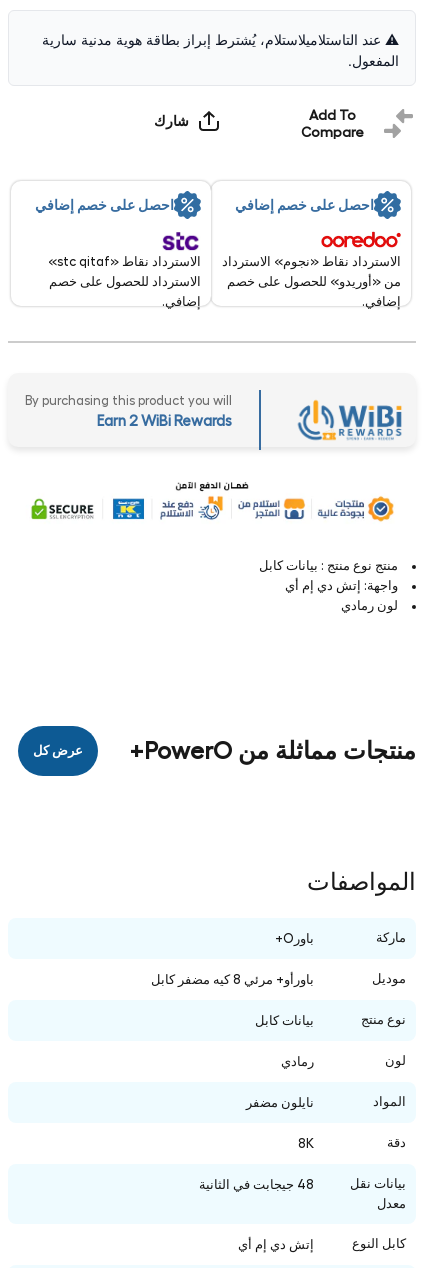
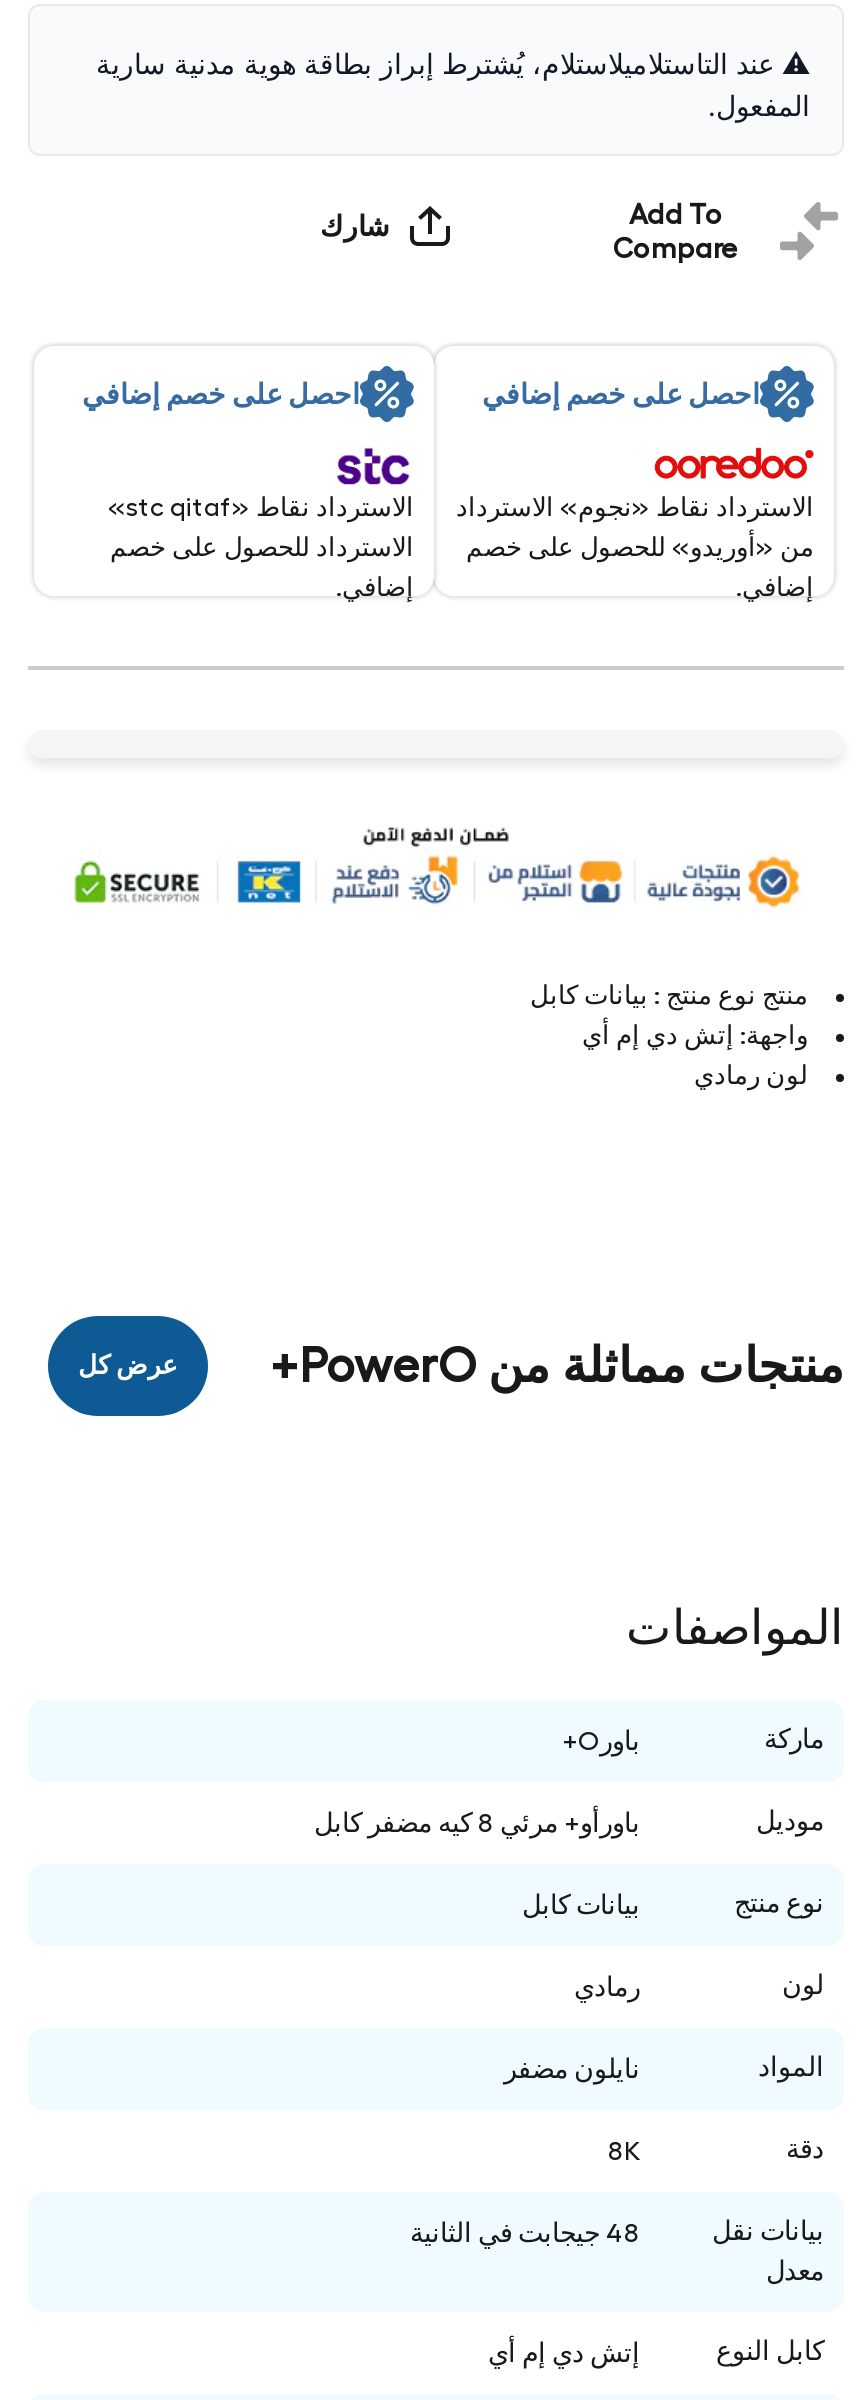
- By purchasing this product you will
- Earn 2 WiBi Rewards

- [image]
